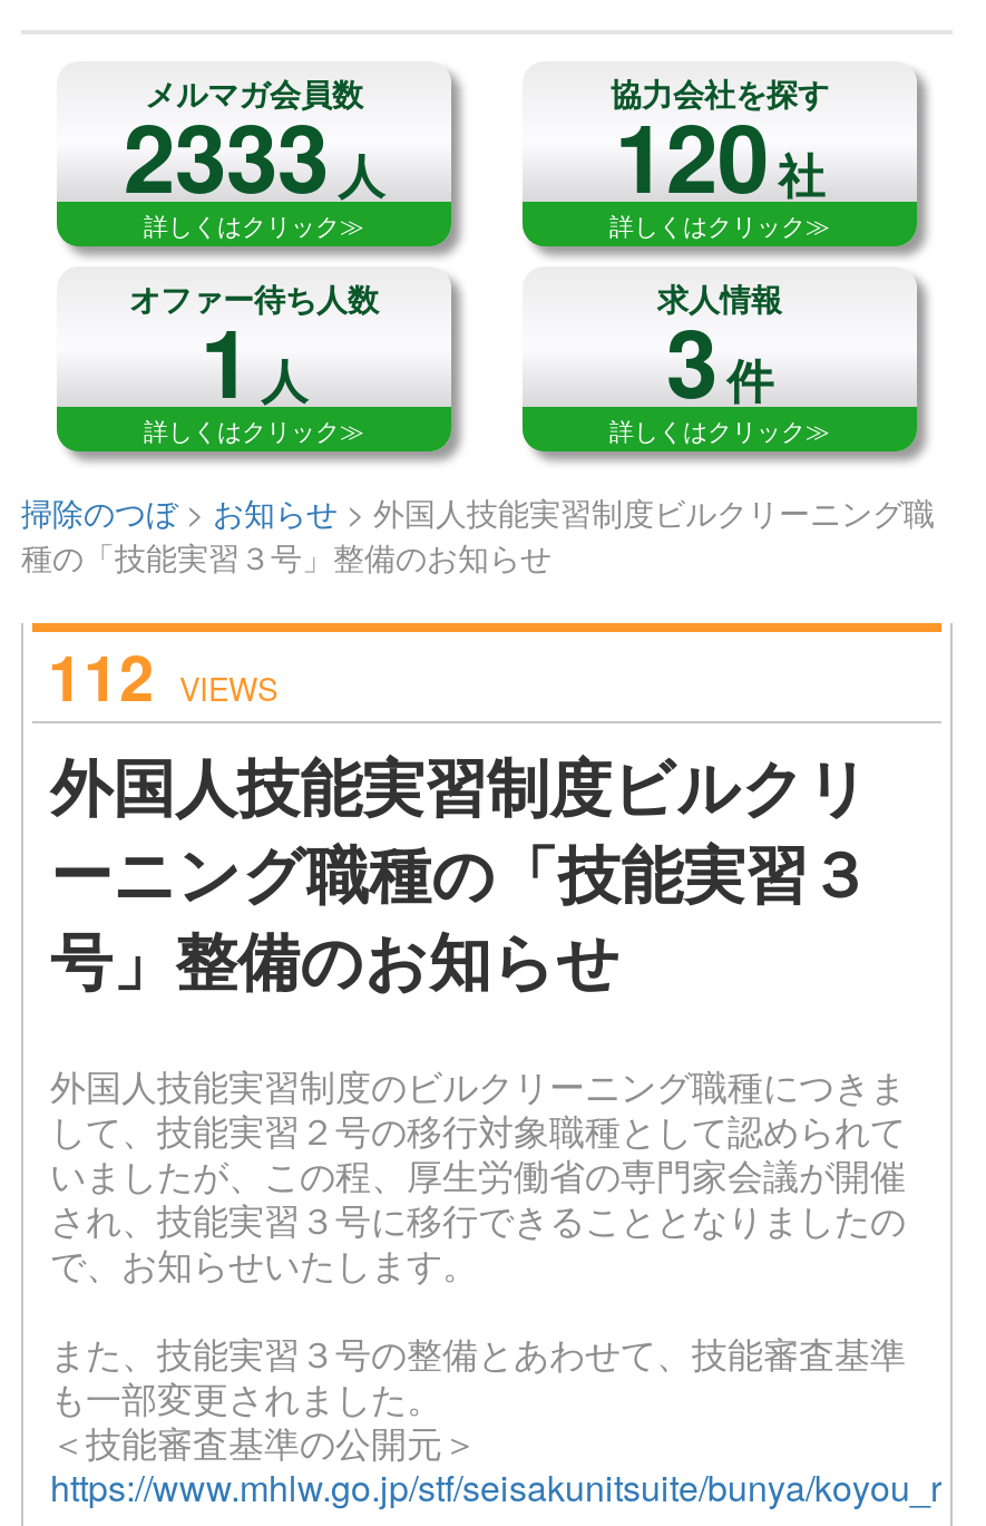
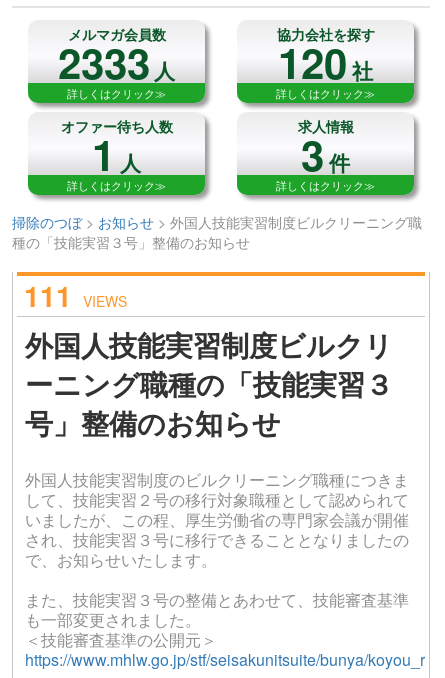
- 112 VIEWS
+ 111 VIEWS
